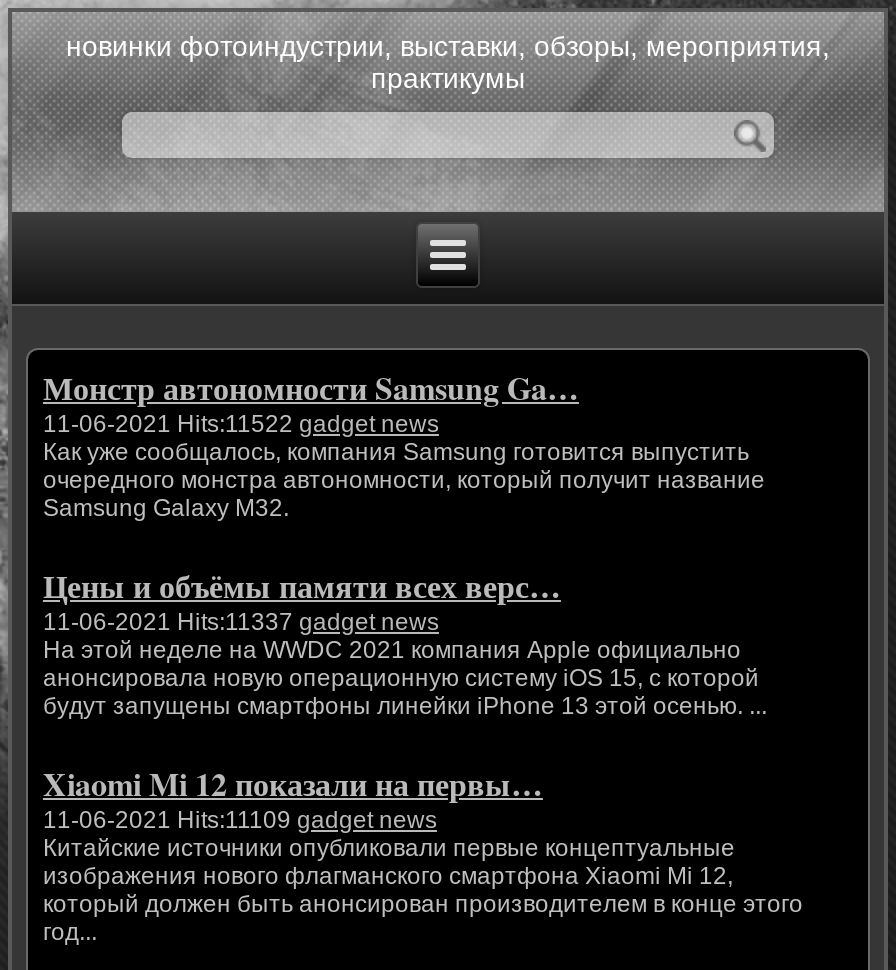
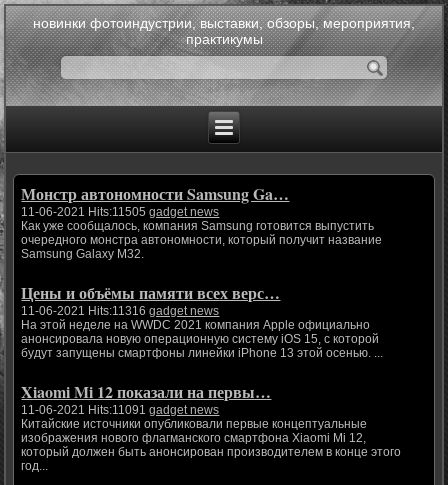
- 11-06-2021 Hits:11522 gadget news
+ 11-06-2021 Hits:11505 gadget news

- 11-06-2021 Hits:11337 gadget news
+ 11-06-2021 Hits:11316 gadget news

- 11-06-2021 Hits:11109 gadget news
+ 11-06-2021 Hits:11091 gadget news
